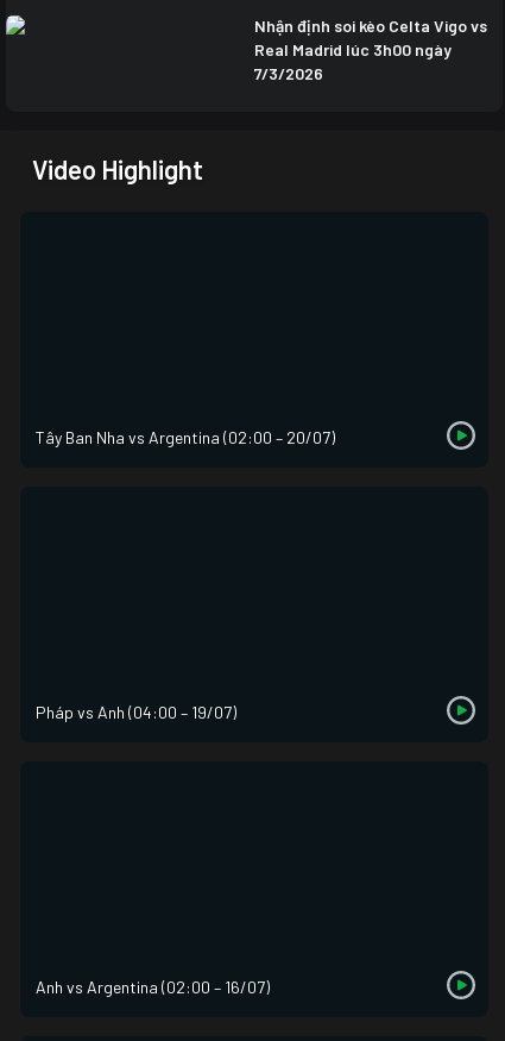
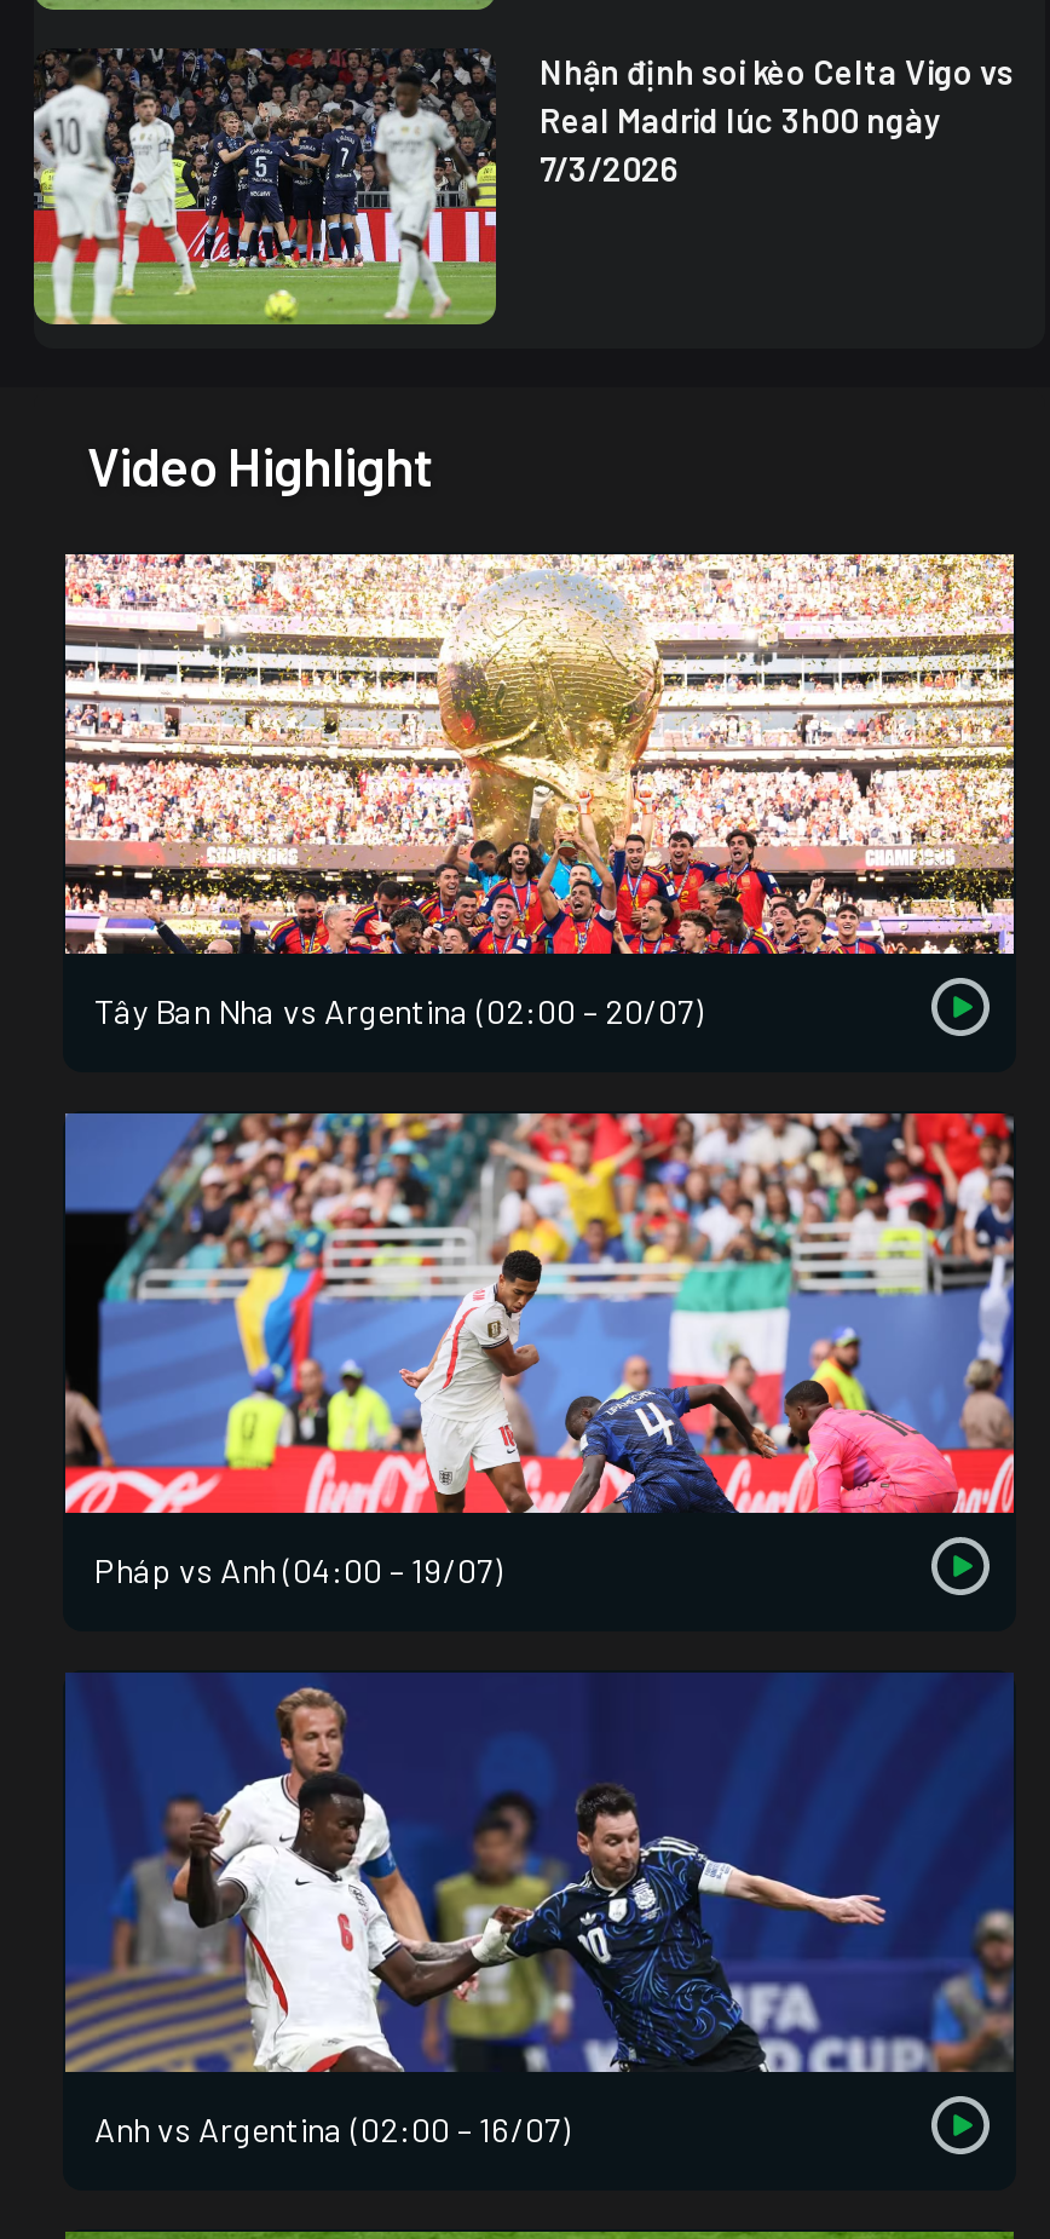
+ [image]

+ [image]

+ [image]

+ [image]
